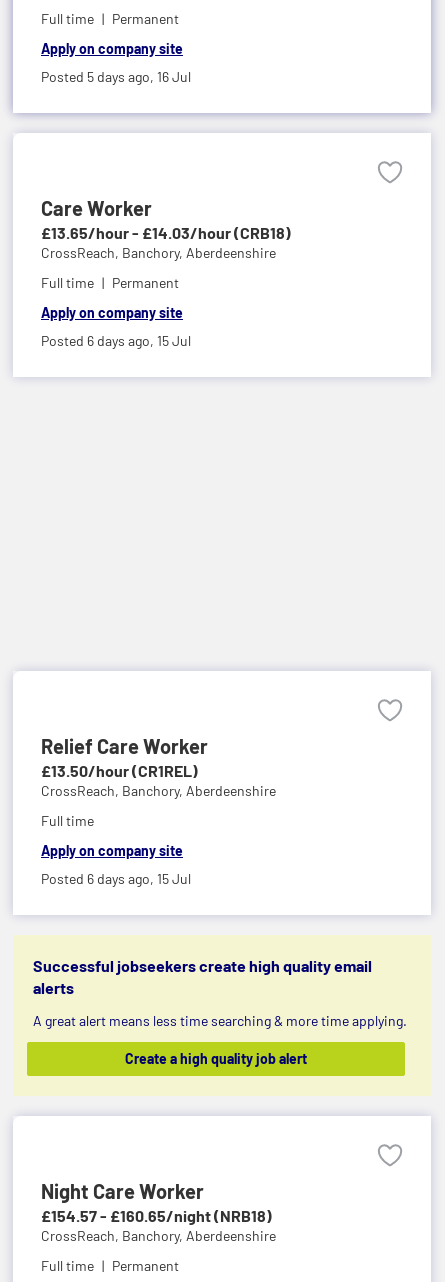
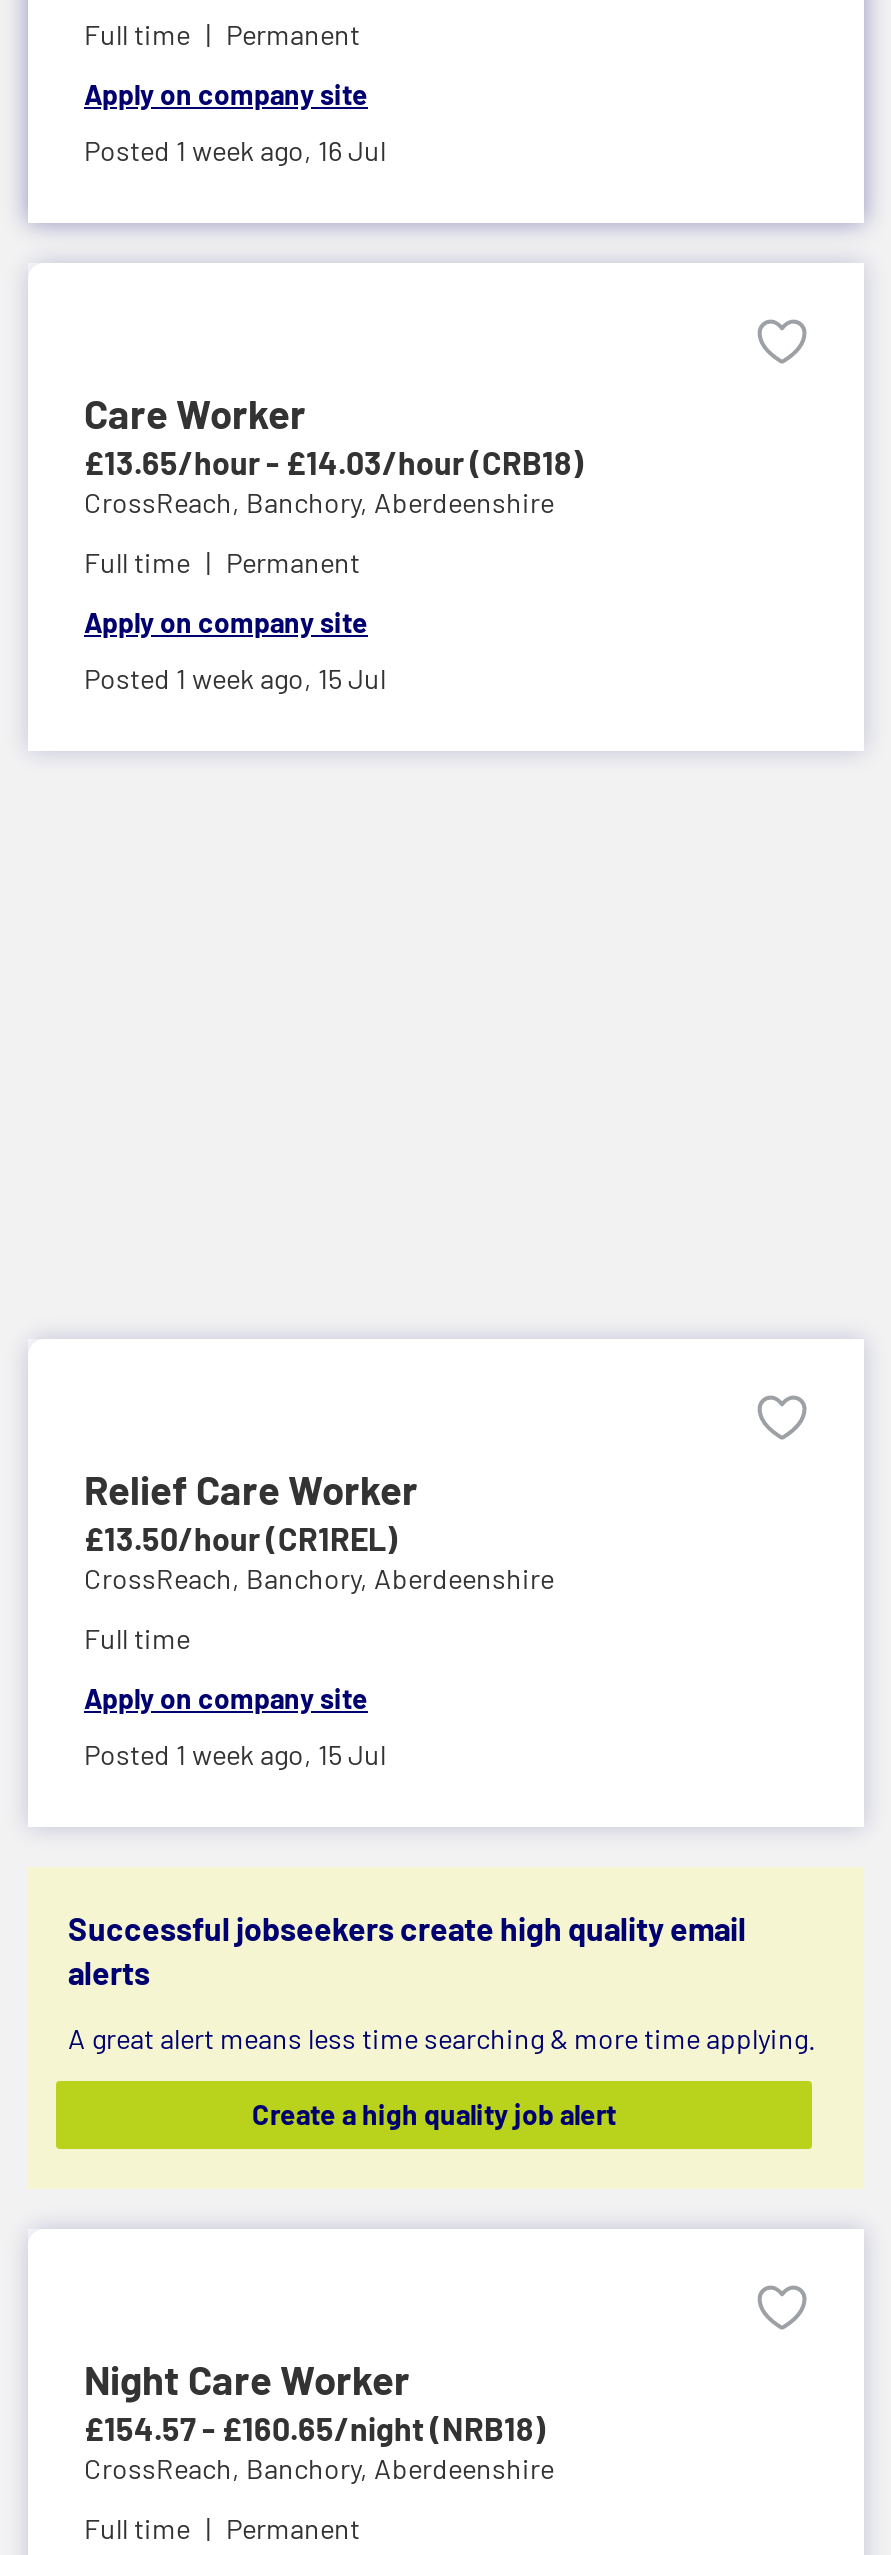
- Posted 5 days ago, 16 Jul
+ Posted 1 week ago, 16 Jul

- Posted 6 days ago, 15 Jul
+ Posted 1 week ago, 15 Jul

- Posted 6 days ago, 15 Jul
+ Posted 1 week ago, 15 Jul
